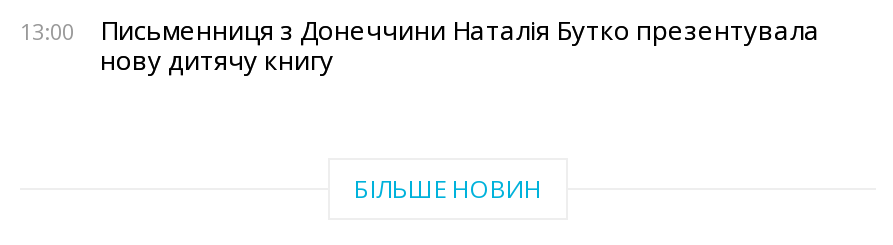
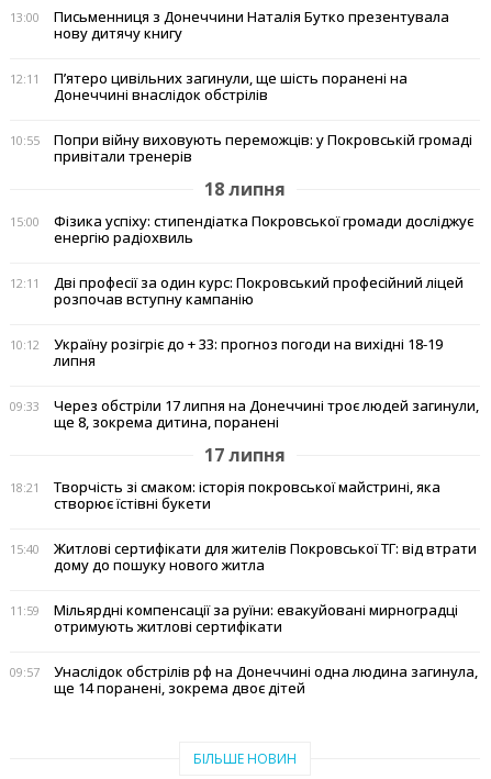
+ 12:11
+ П’ятеро цивільних загинули, ще шість поранені на
+ Донеччині внаслідок обстрілів
+ 10:55
+ Попри війну виховують переможців: у Покровській громаді
+ привітали тренерів
+ 18 липня
+ 15:00
+ Фізика успіху: стипендіатка Покровської громади досліджує
+ енергію радіохвиль
+ 12:11
+ Дві професії за один курс: Покровський професійний ліцей
+ розпочав вступну кампанію
+ 10:12
+ Україну розігріє до + 33: прогноз погоди на вихідні 18-19
+ липня
+ 09:33
+ Через обстріли 17 липня на Донеччині троє людей загинули,
+ ще 8, зокрема дитина, поранені
+ 17 липня
+ 18:21
+ Творчість зі смаком: історія покровської майстрині, яка
+ створює їстівні букети
+ 15:40
+ Житлові сертифікати для жителів Покровської ТГ: від втрати
+ дому до пошуку нового житла
+ 11:59
+ Мільярдні компенсації за руїни: евакуйовані мирноградці
+ отримують житлові сертифікати
+ 09:57
+ Унаслідок обстрілів рф на Донеччині одна людина загинула,
+ ще 14 поранені, зокрема двоє дітей
